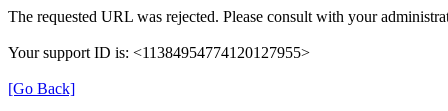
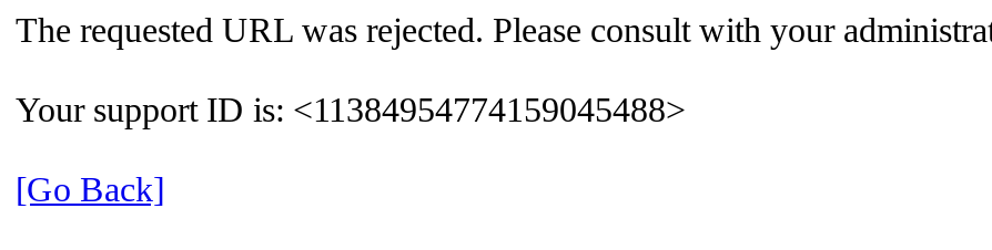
- Your support ID is: <11384954774120127955>
+ Your support ID is: <11384954774159045488>
